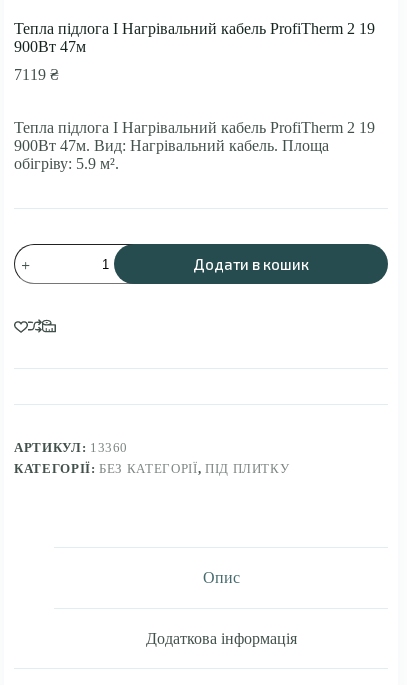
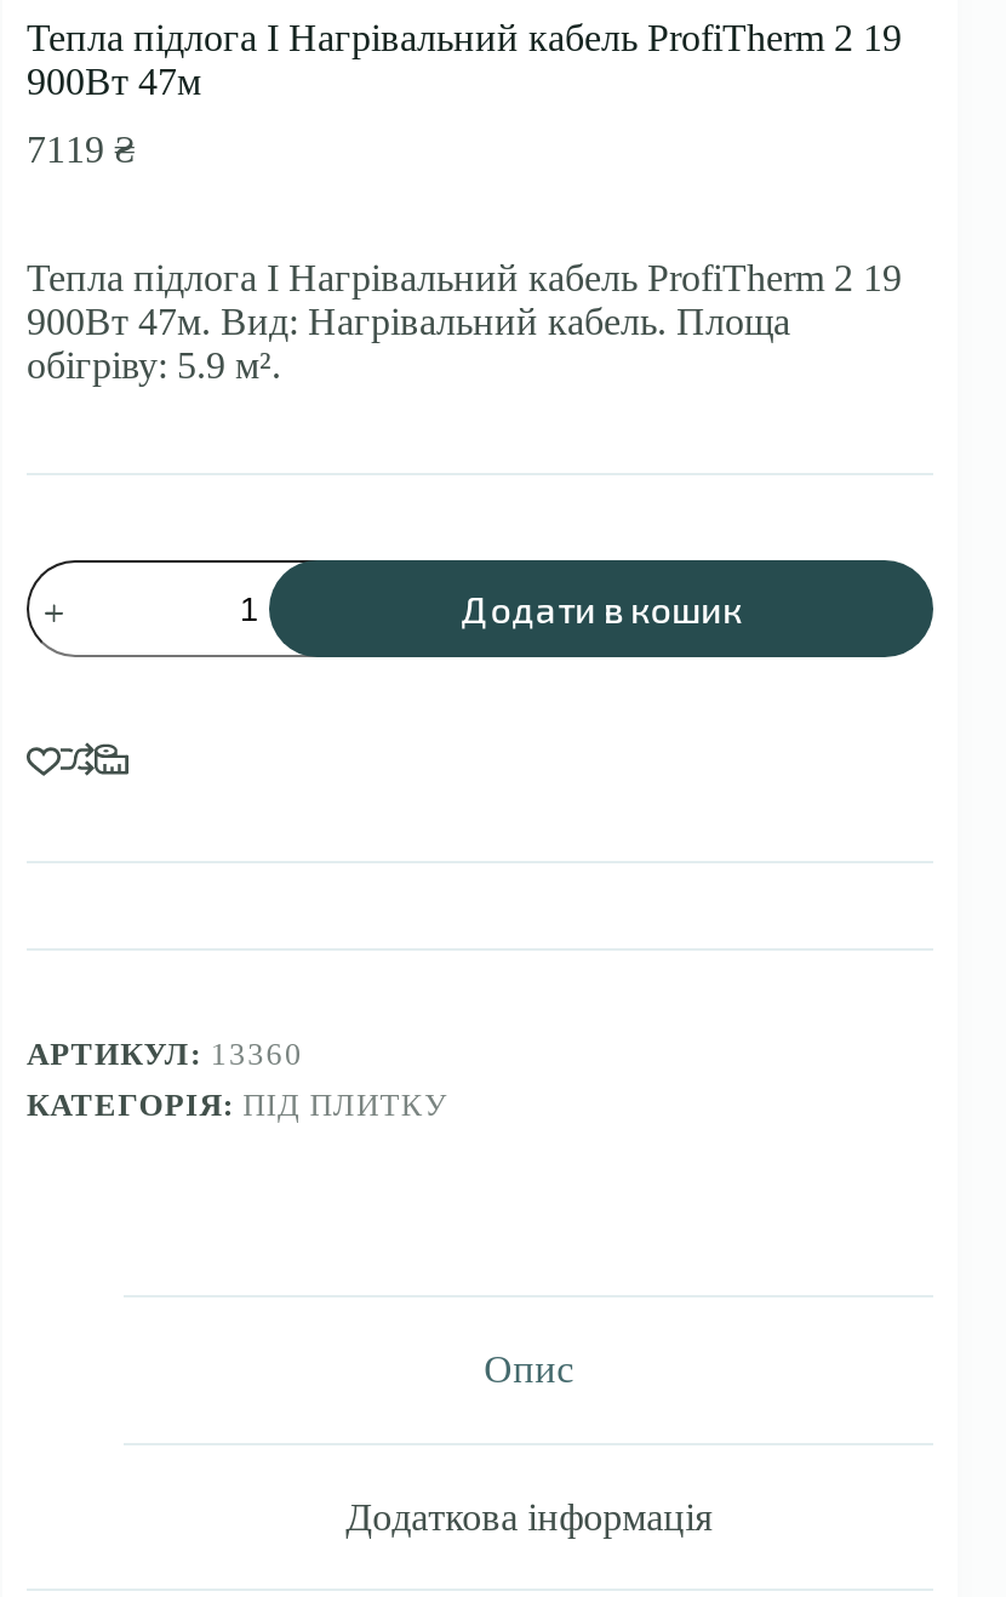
- КАТЕГОРІЇ: БЕЗ КАТЕГОРІЇ, ПІД ПЛИТКУ
+ КАТЕГОРІЯ: ПІД ПЛИТКУ
